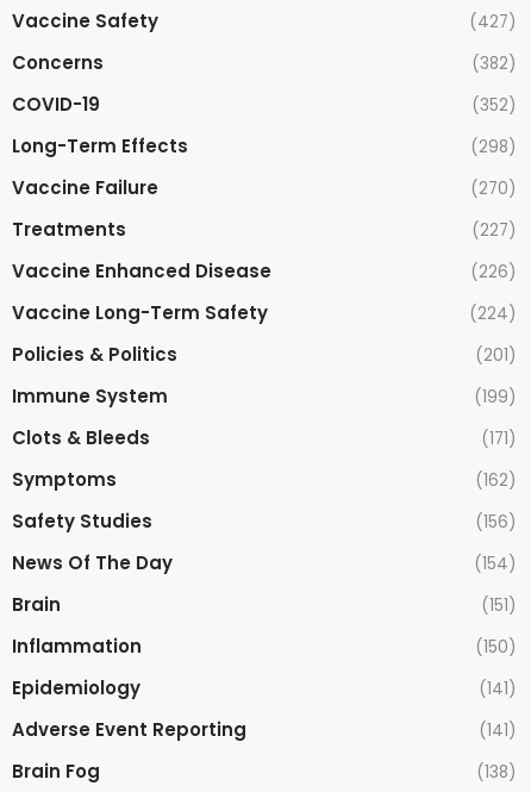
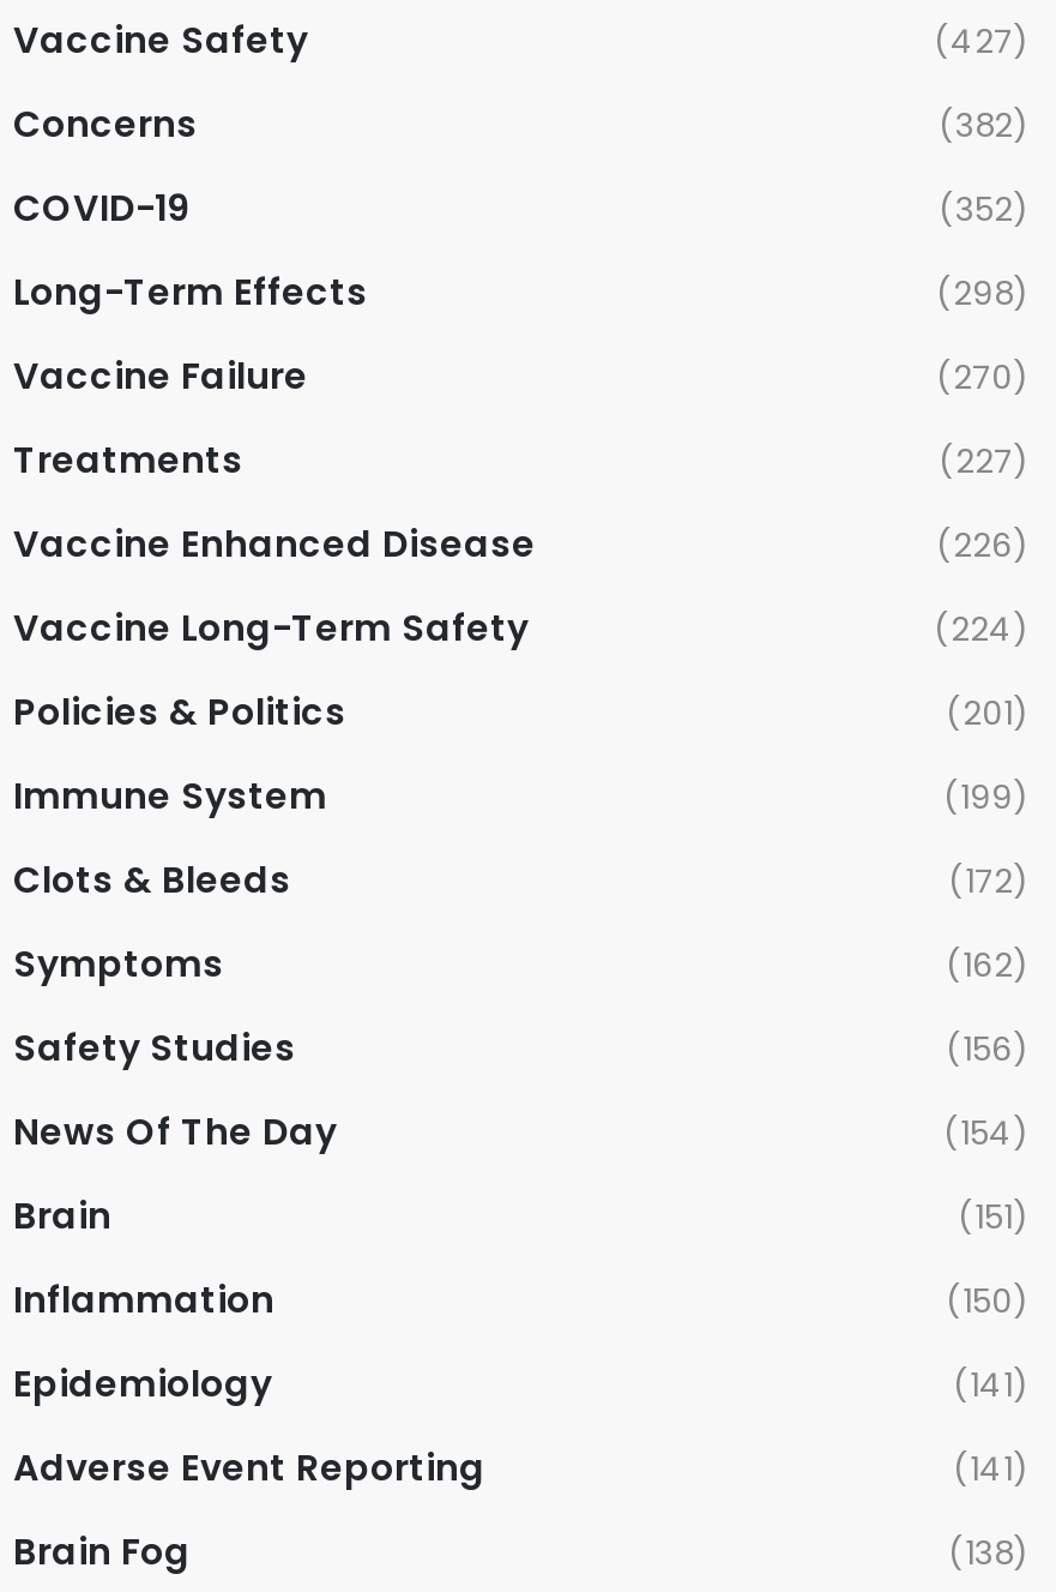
- (171)
+ (172)
